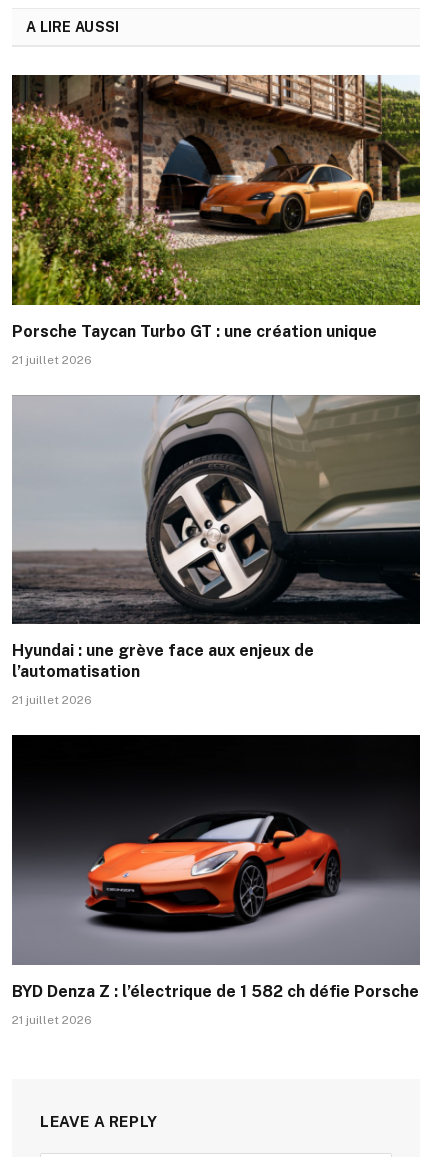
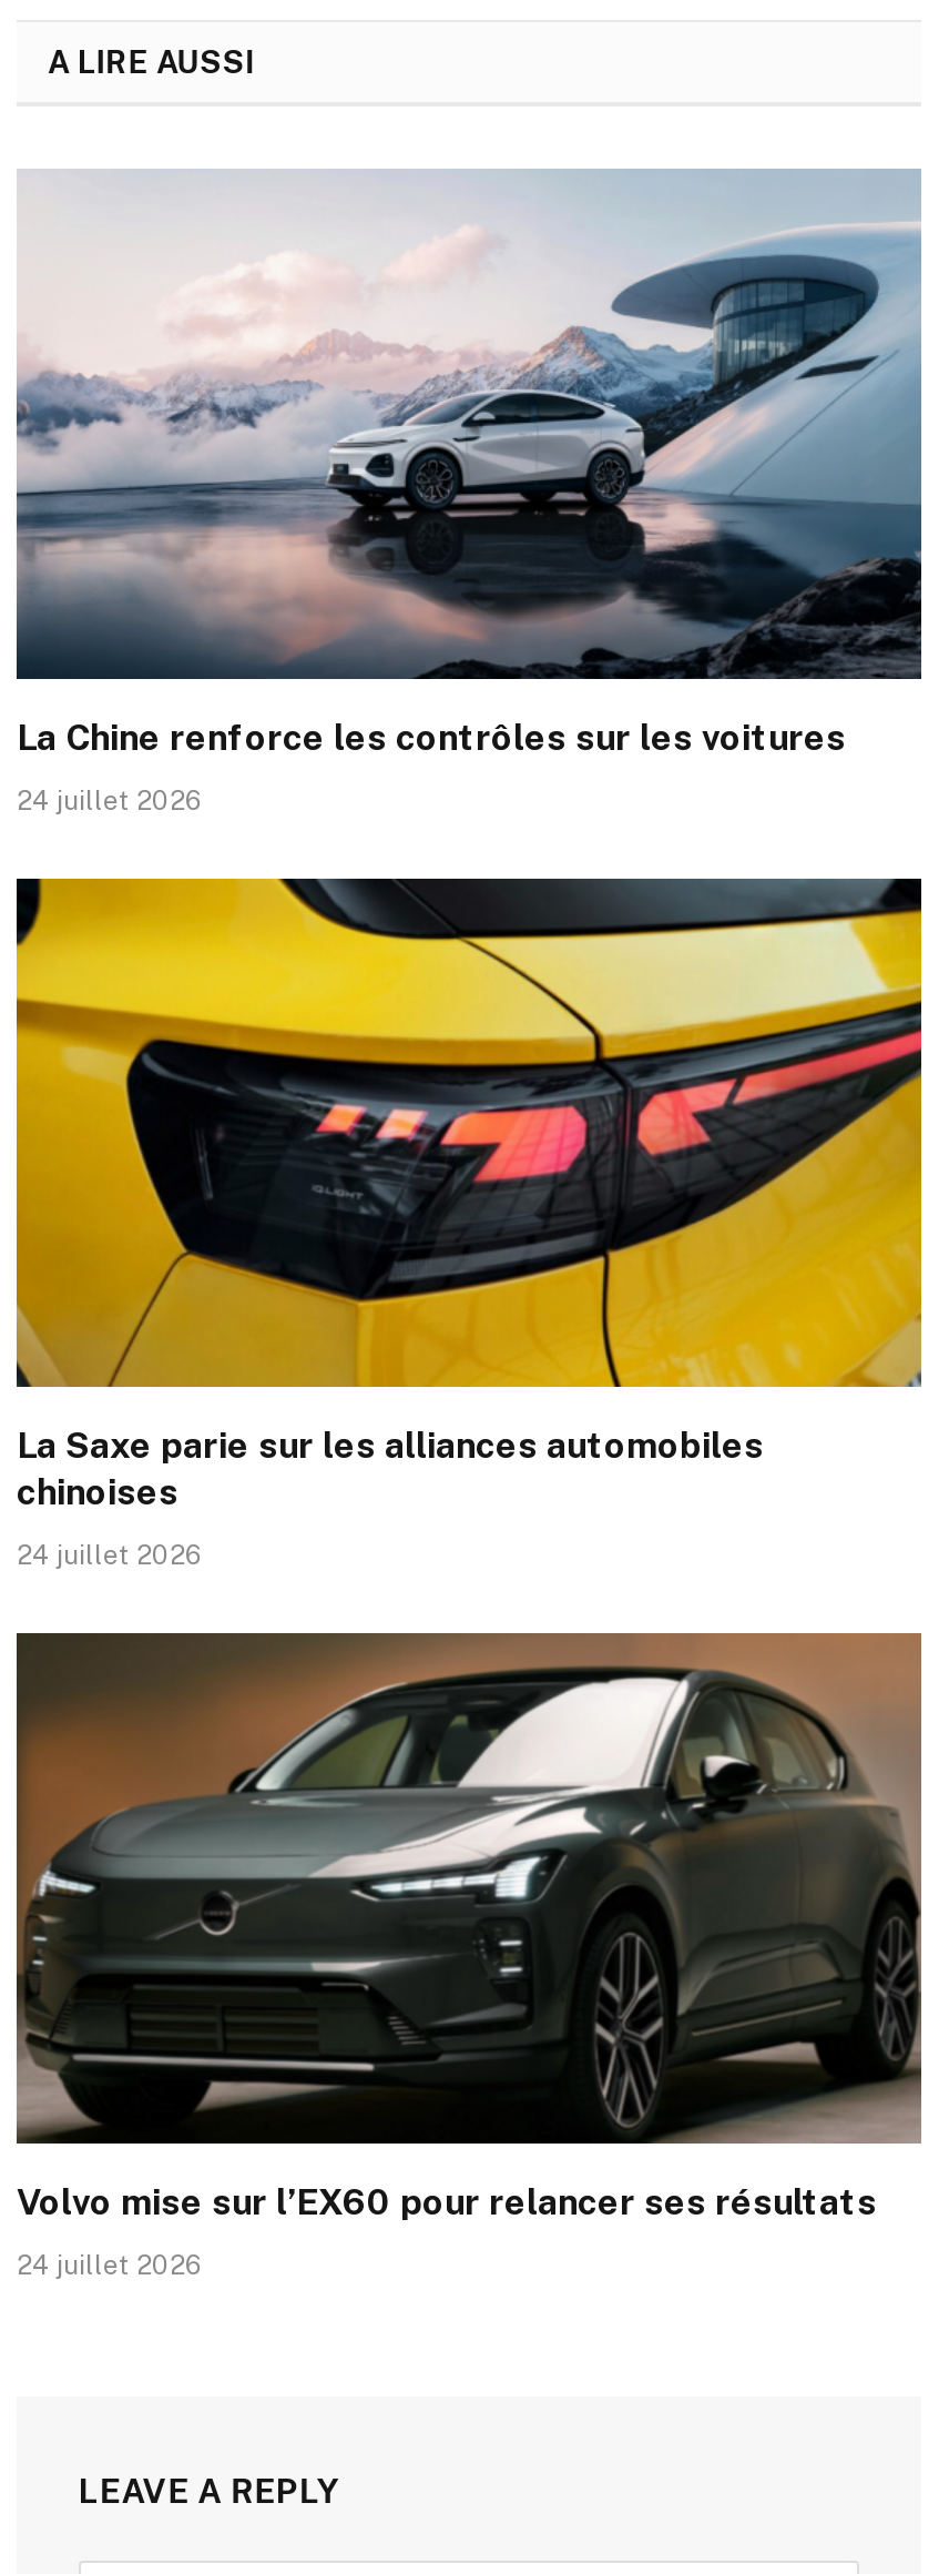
- [image]
- Porsche Taycan Turbo GT : une création unique
+ [image]
+ La Chine renforce les contrôles sur les voitures

- 21 juillet 2026
+ 24 juillet 2026

- [image]
- Hyundai : une grève face aux enjeux de
- l’automatisation
+ [image]
+ La Saxe parie sur les alliances automobiles
+ chinoises

- 21 juillet 2026
+ 24 juillet 2026

- [image]
- BYD Denza Z : l’électrique de 1 582 ch défie Porsche
+ [image]
+ Volvo mise sur l’EX60 pour relancer ses résultats

- 21 juillet 2026
+ 24 juillet 2026
